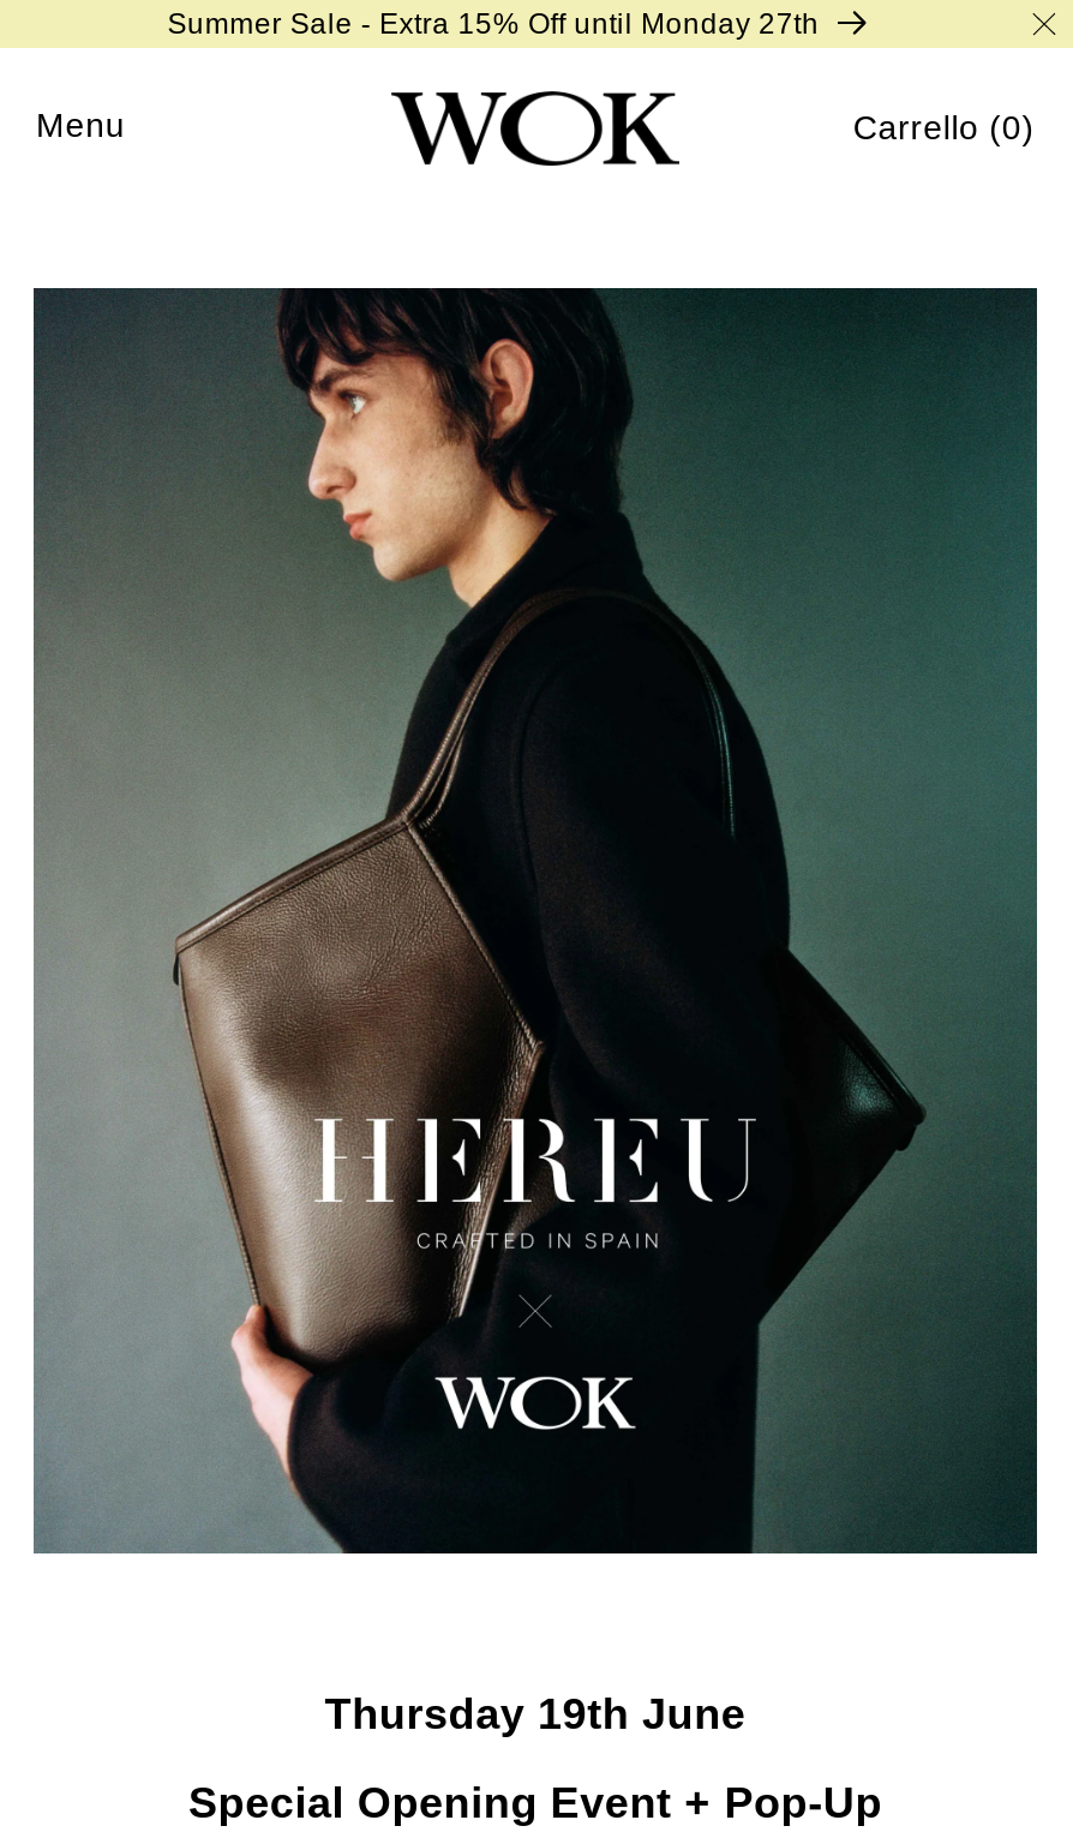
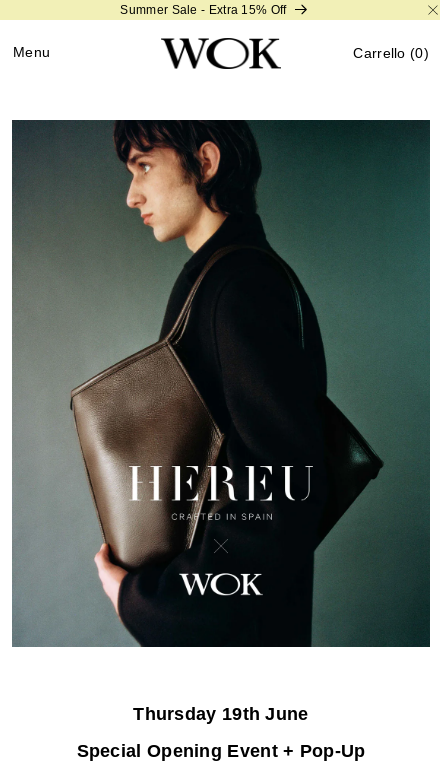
- Summer Sale - Extra 15% Off until Monday 27th
+ Summer Sale - Extra 15% Off
